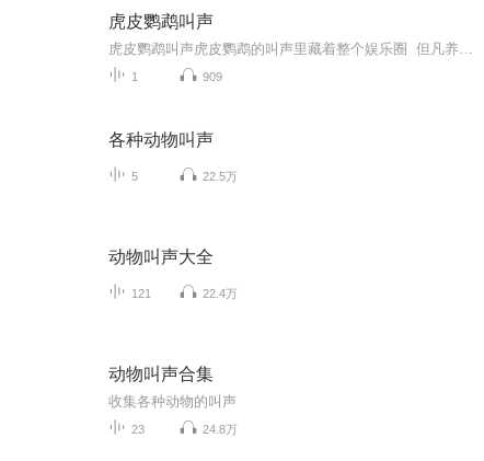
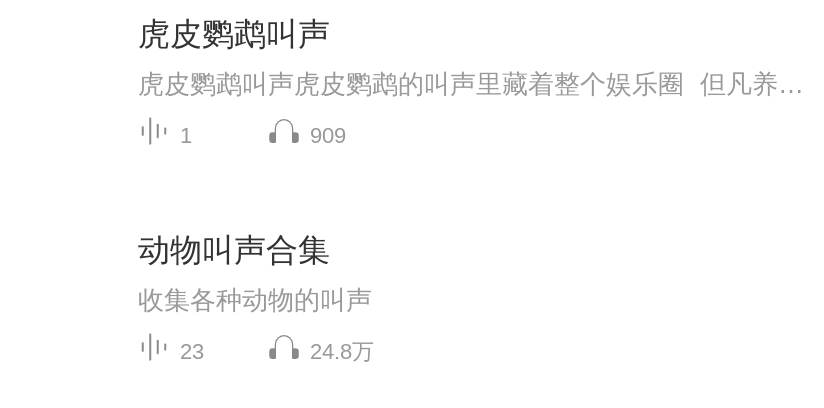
- 各种动物叫声
- 5
- 22.5万

- 动物叫声大全
- 121
- 22.4万
